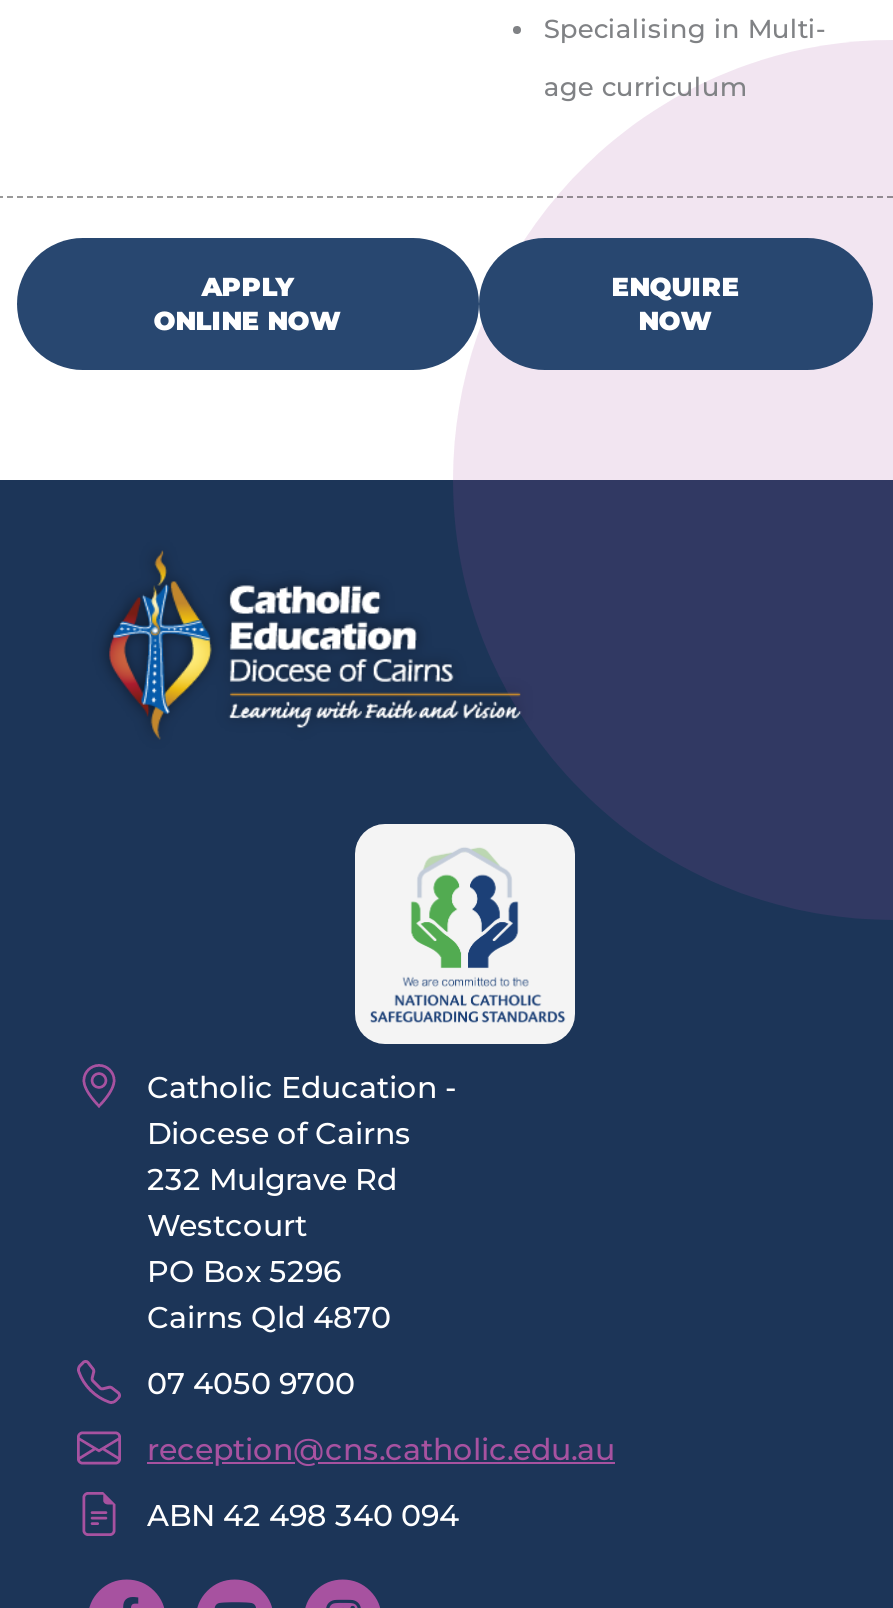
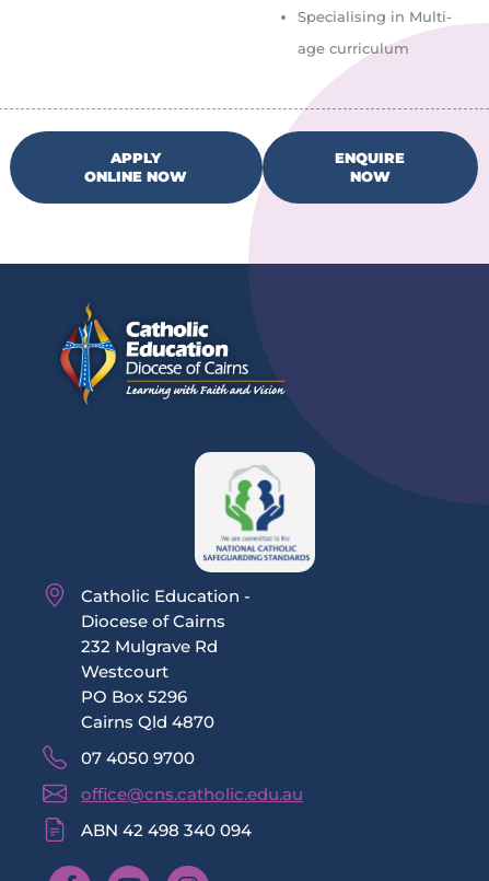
- reception@cns.catholic.edu.au
+ office@cns.catholic.edu.au
